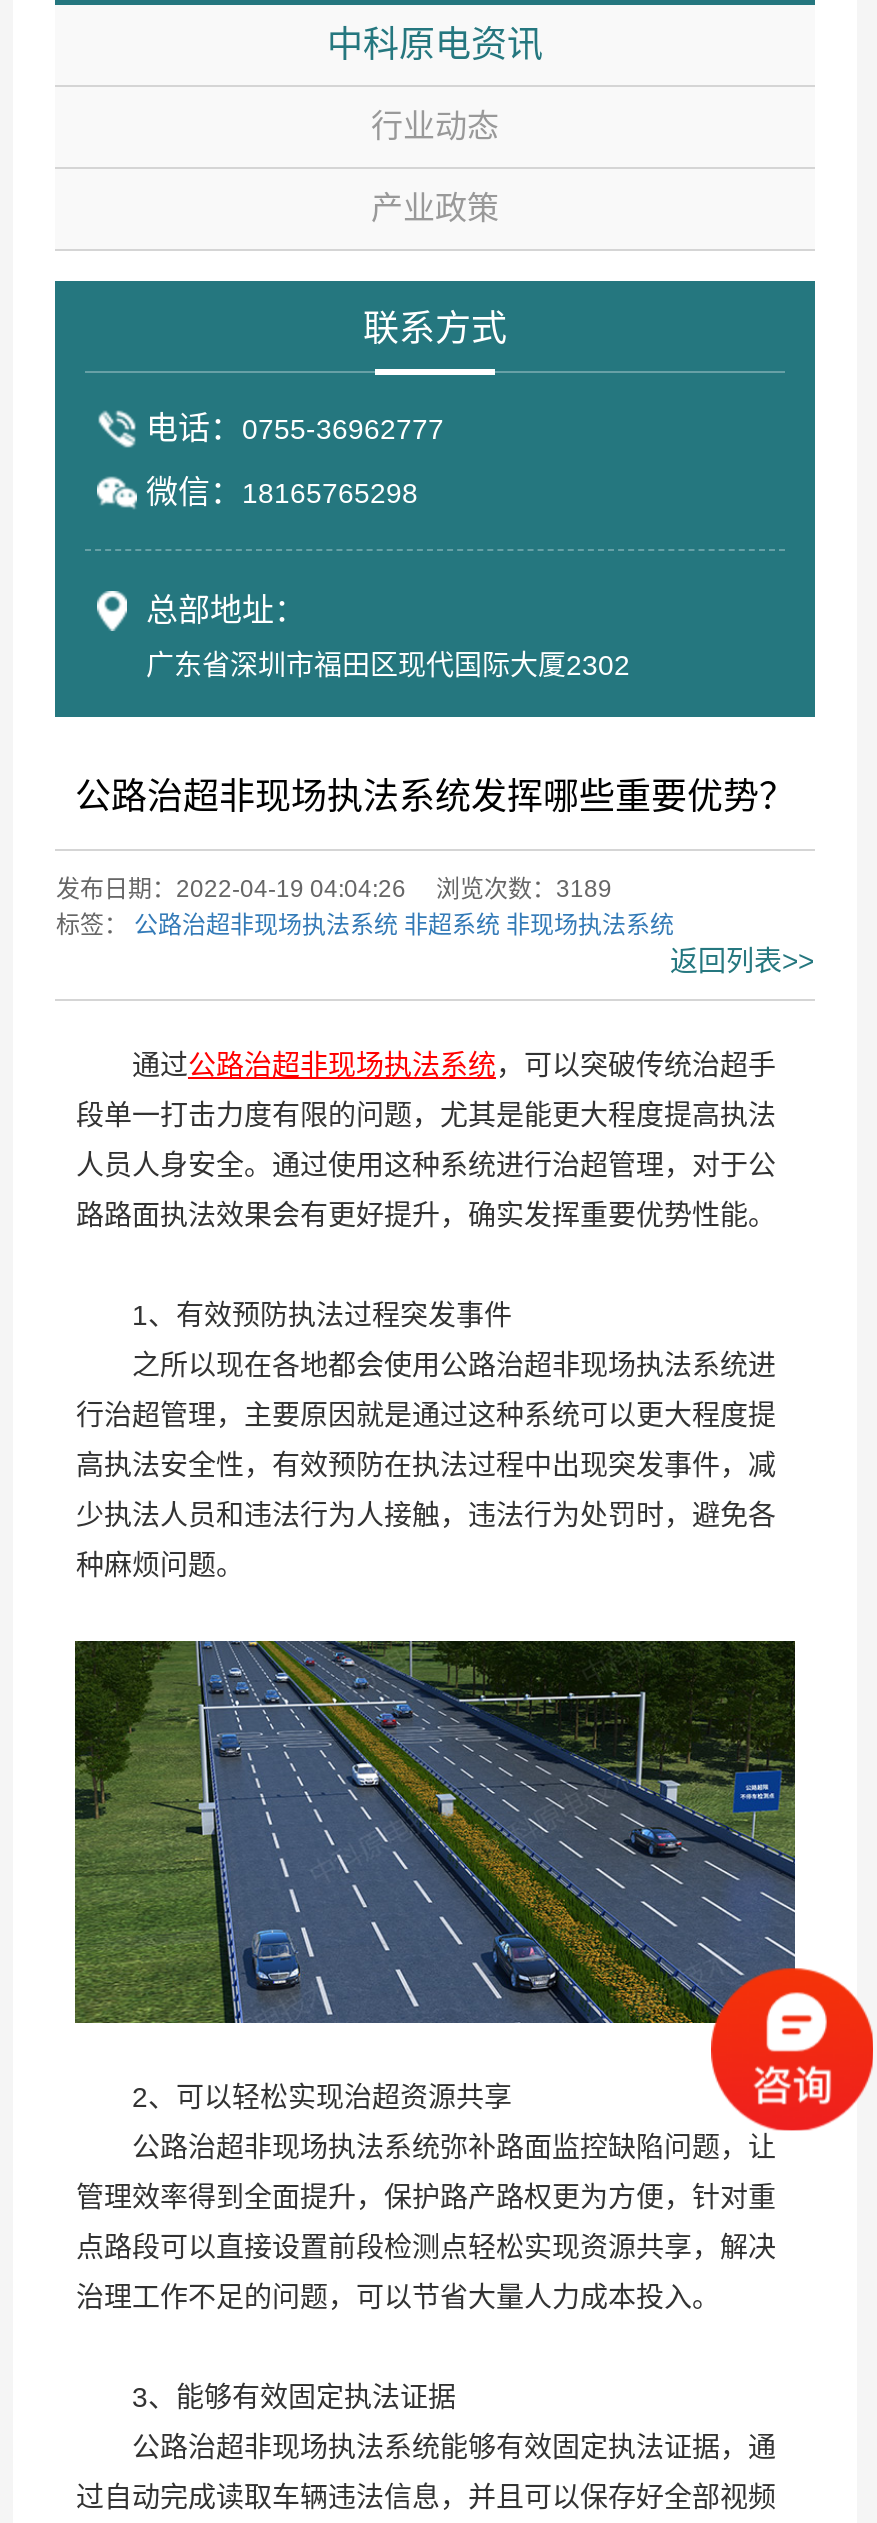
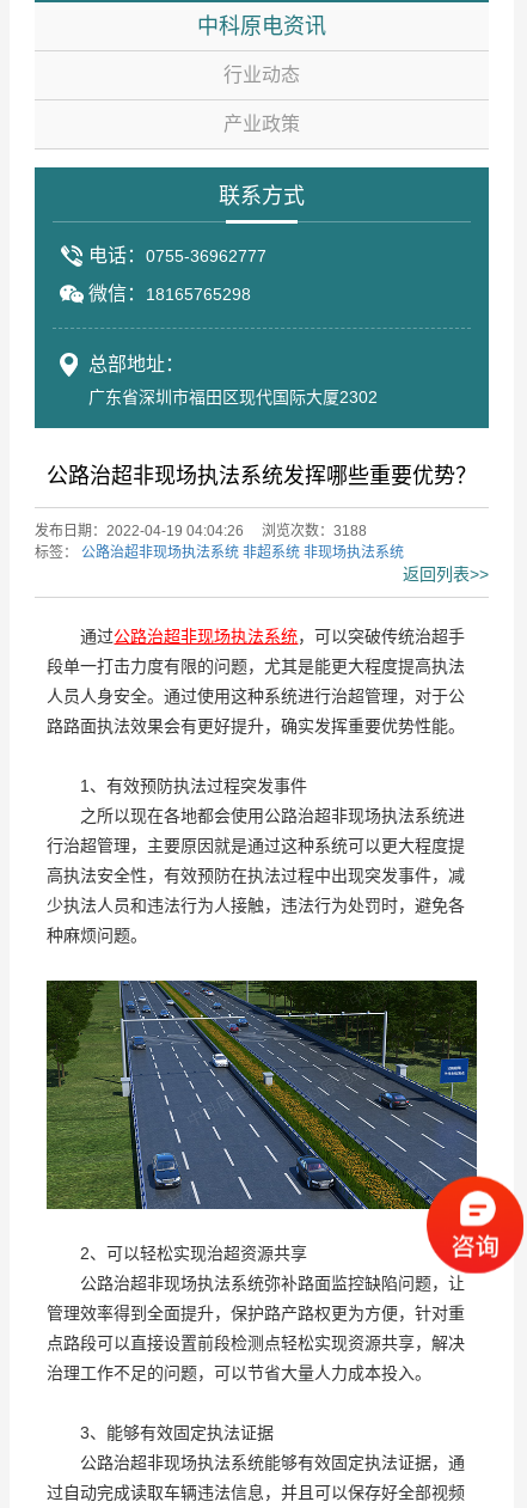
- 发布日期：2022-04-19 04:04:26 浏览次数：3189
+ 发布日期：2022-04-19 04:04:26 浏览次数：3188
